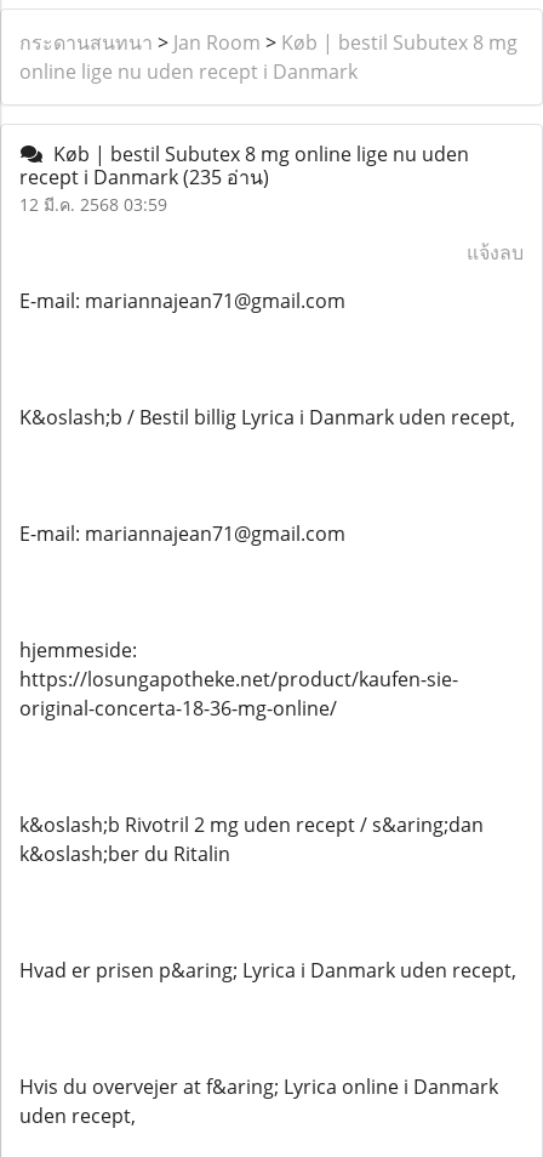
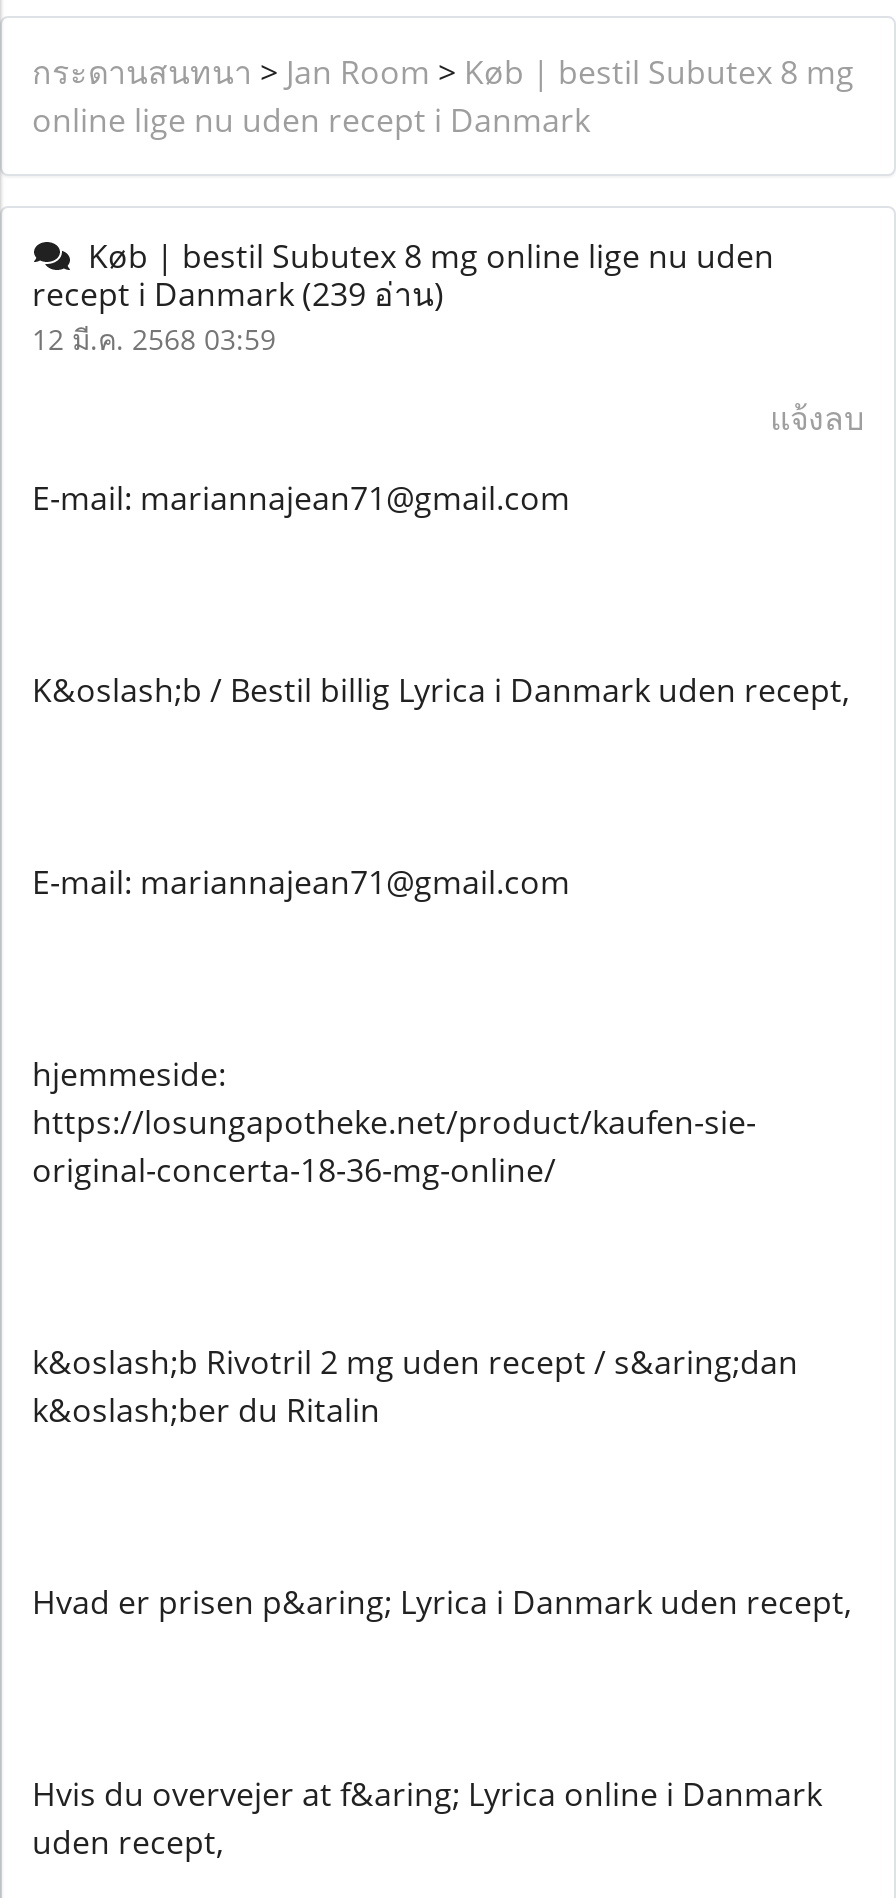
- recept i Danmark (235 อ่าน)
+ recept i Danmark (239 อ่าน)
